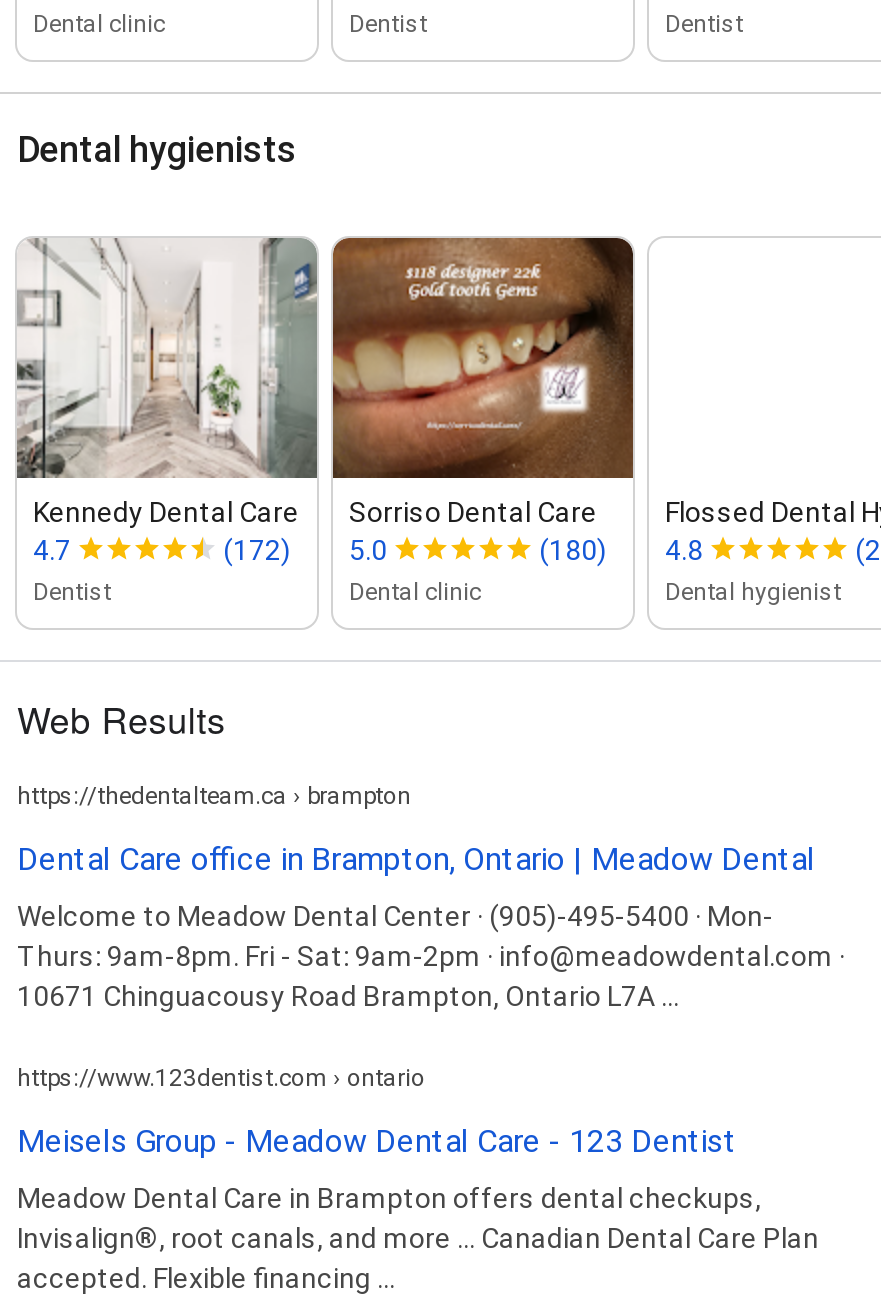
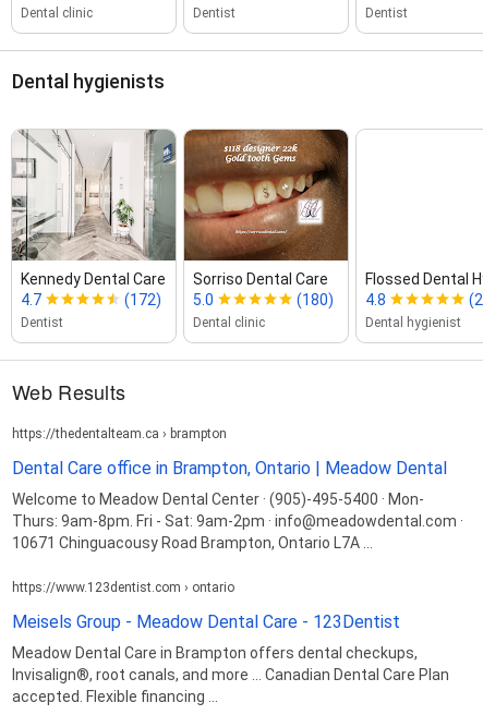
- Meisels Group - Meadow Dental Care - 123 Dentist
+ Meisels Group - Meadow Dental Care - 123Dentist
